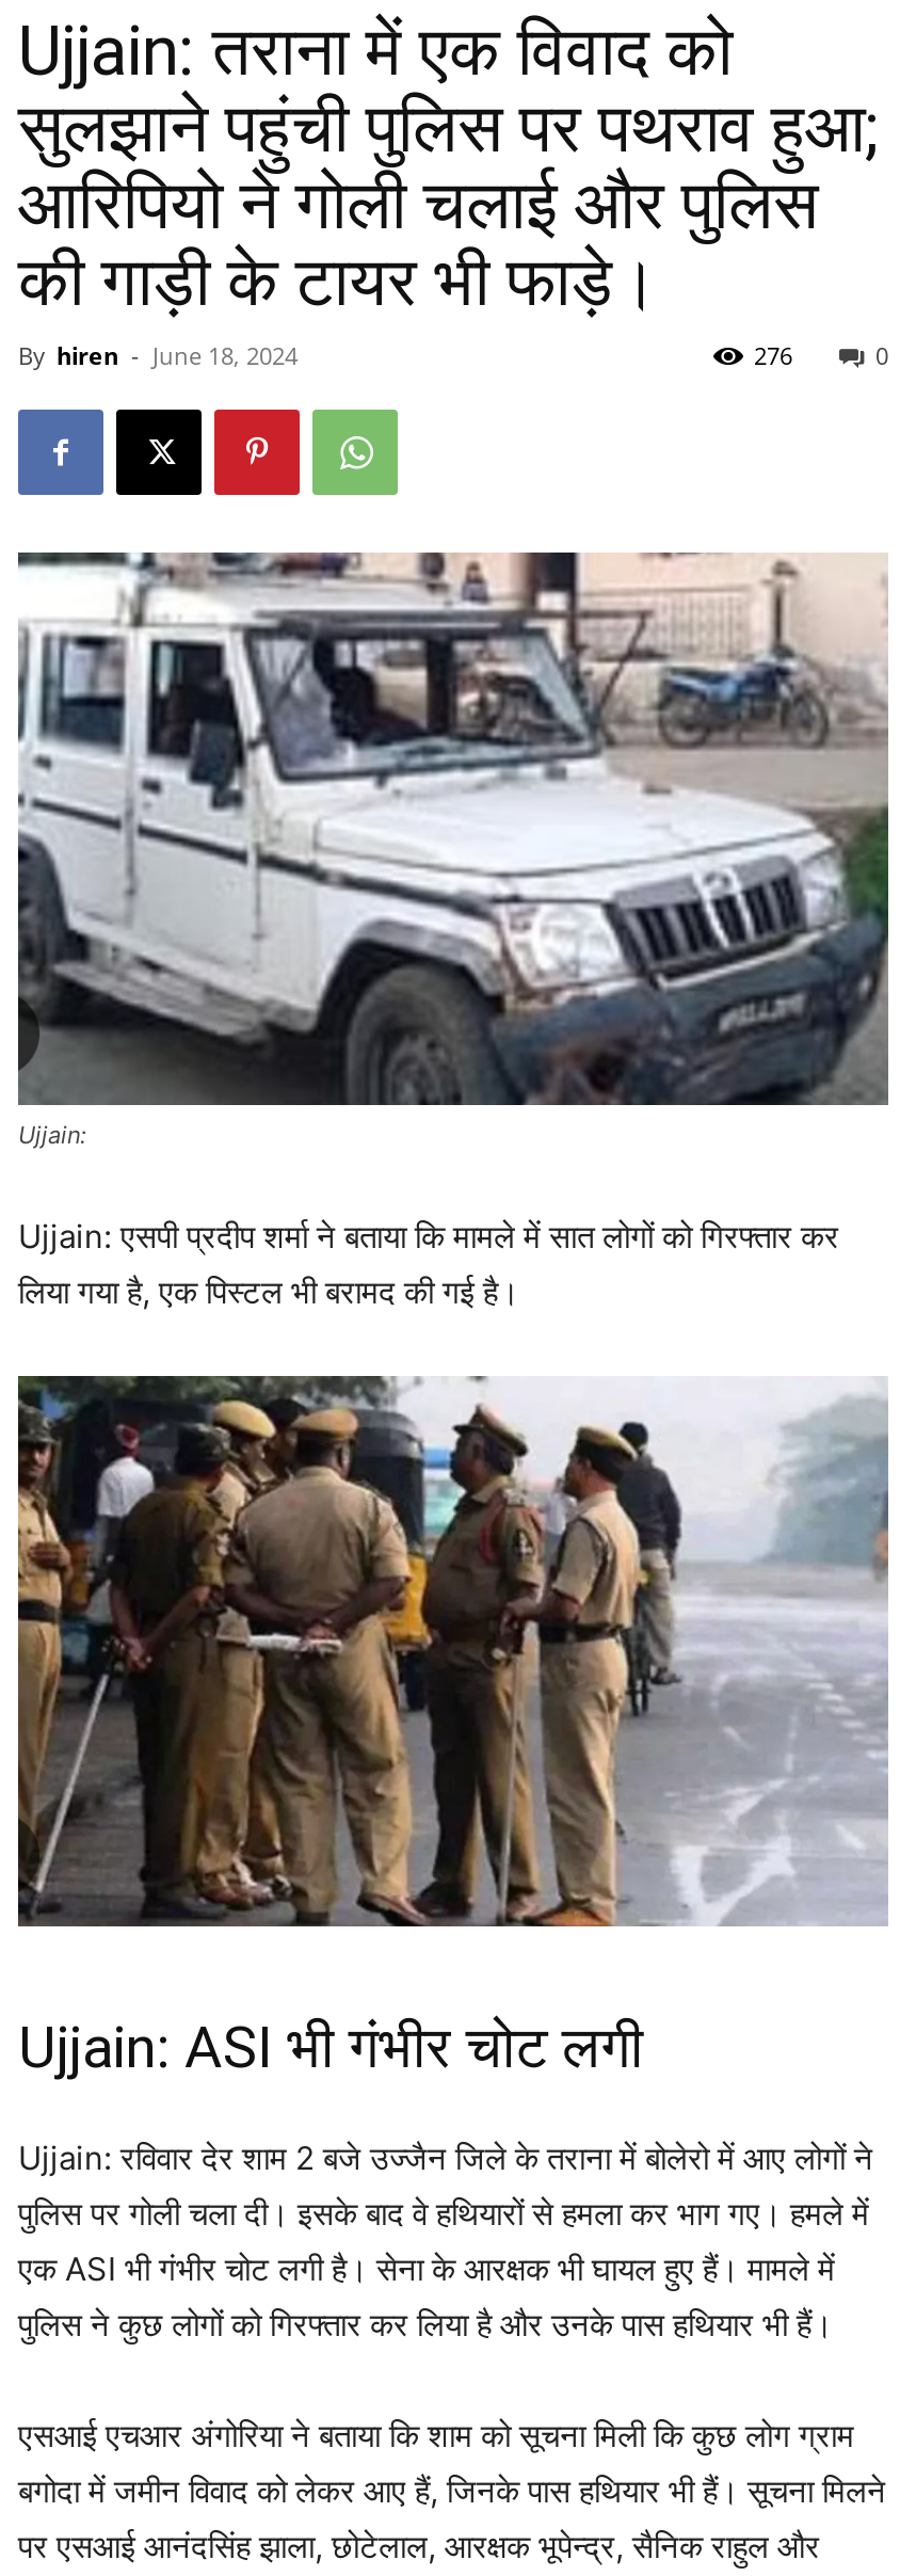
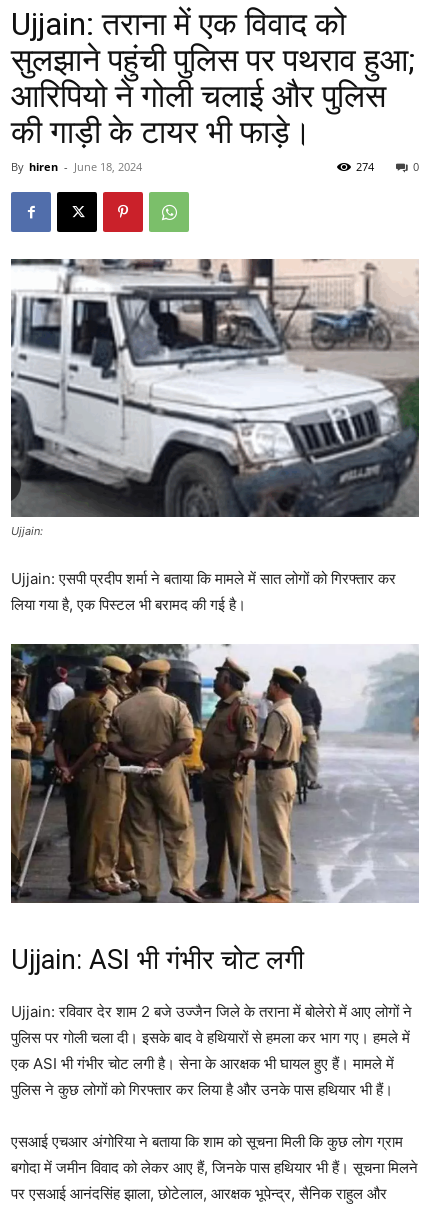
- 276
+ 274
